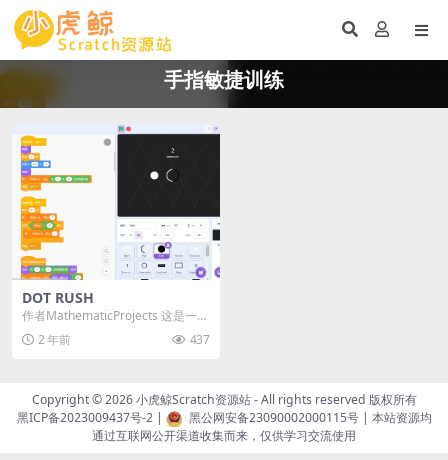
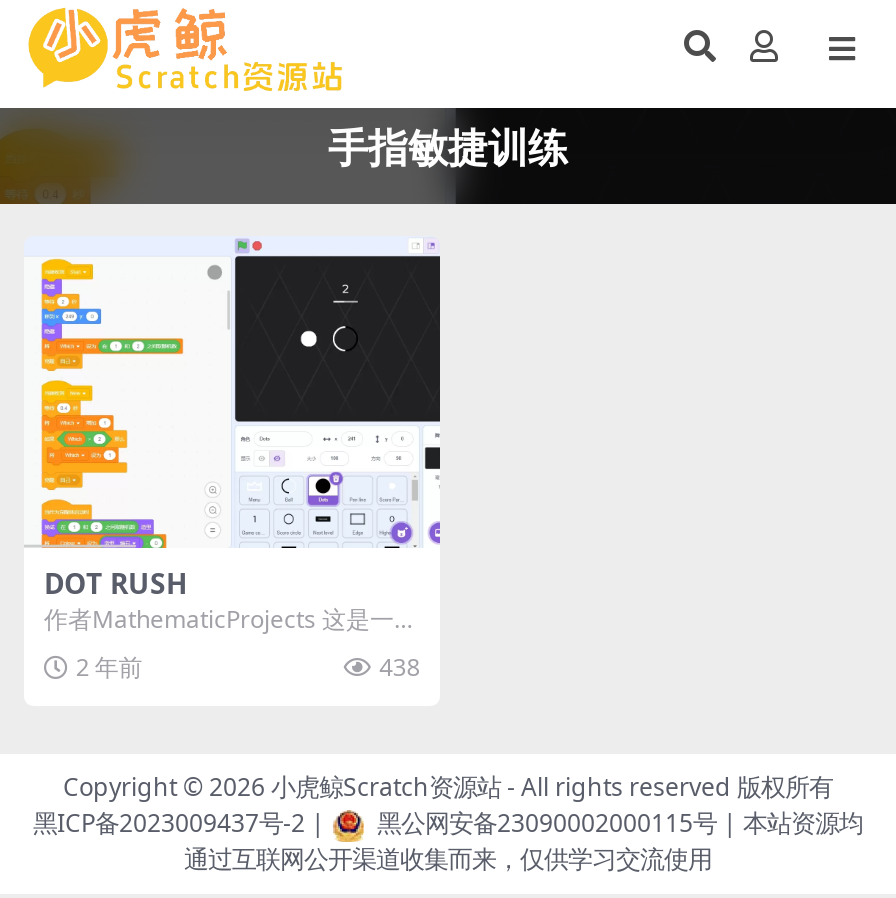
- 437
+ 438
